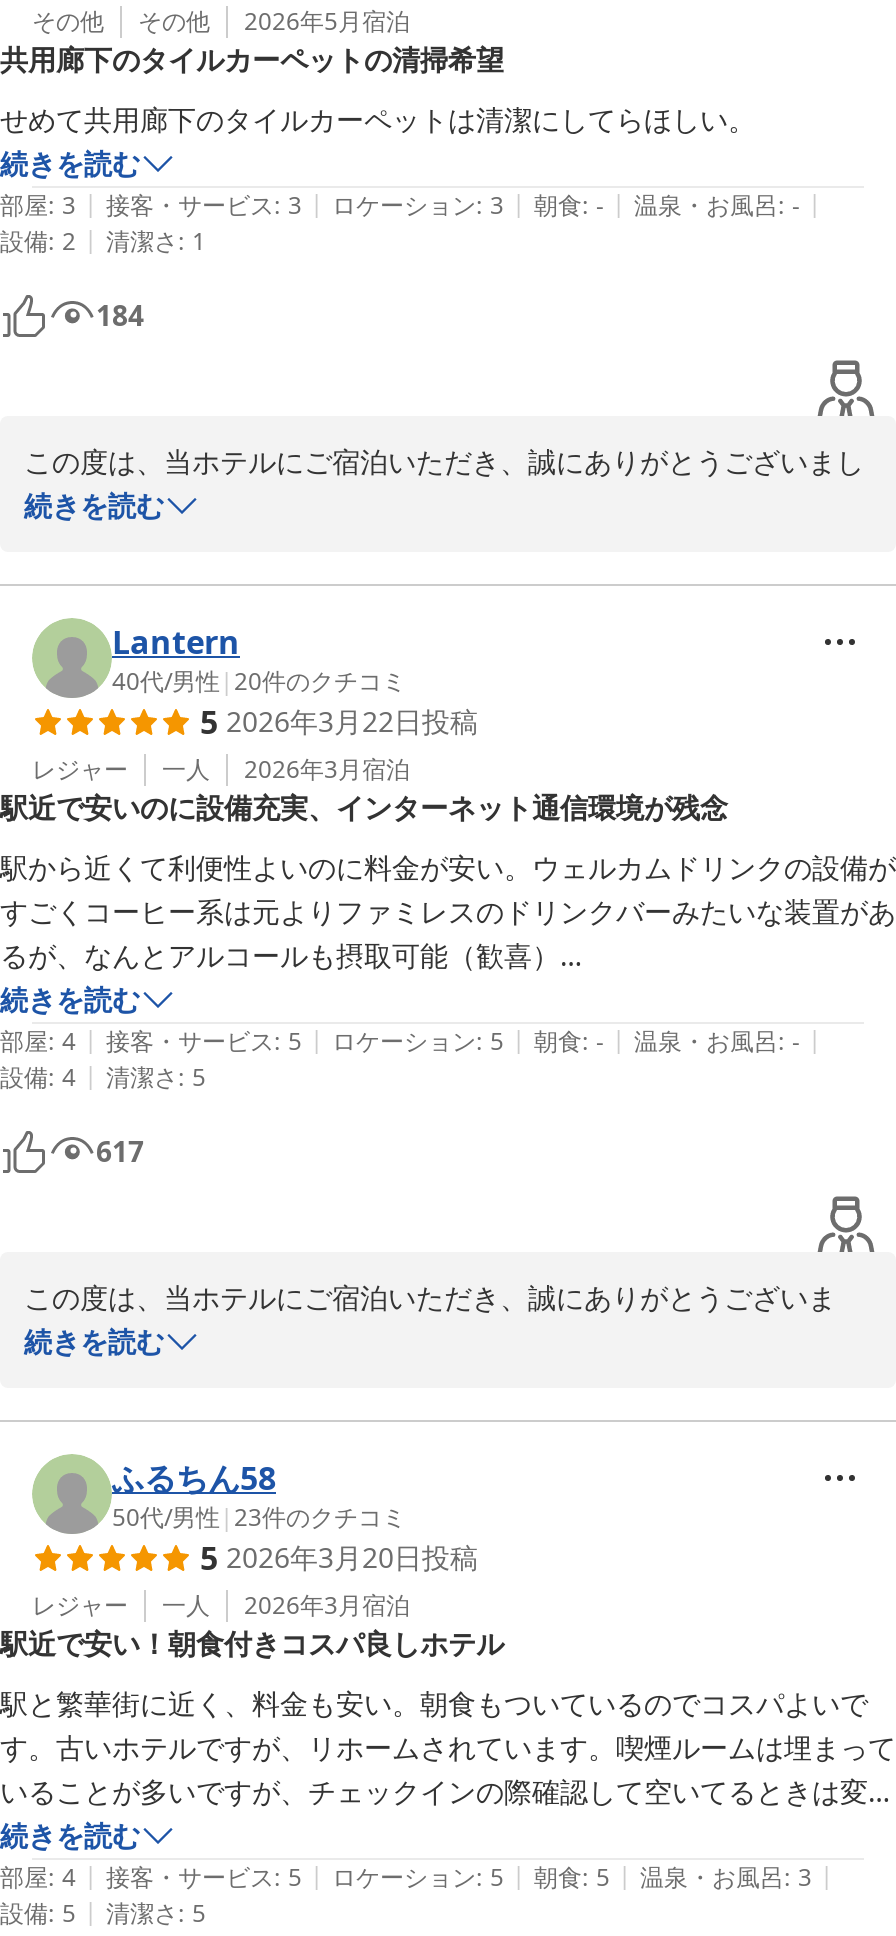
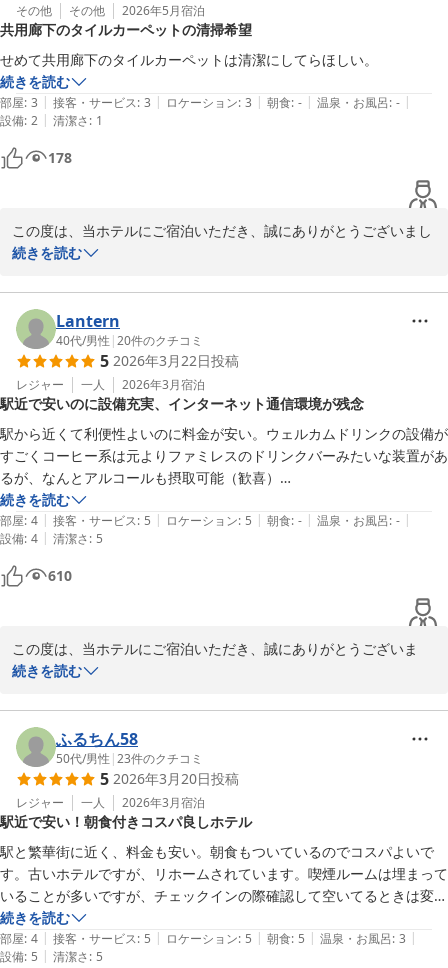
- 184
+ 178

- 617
+ 610
